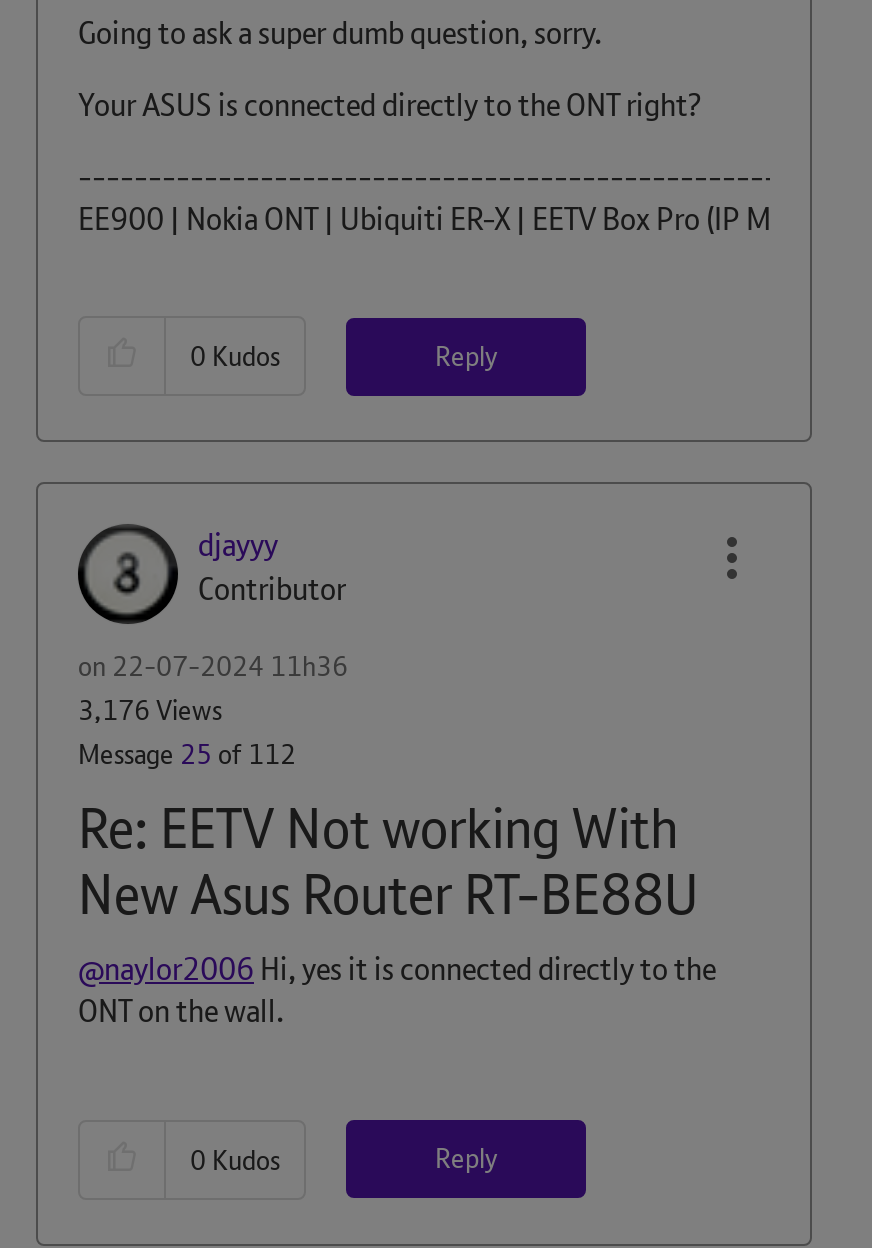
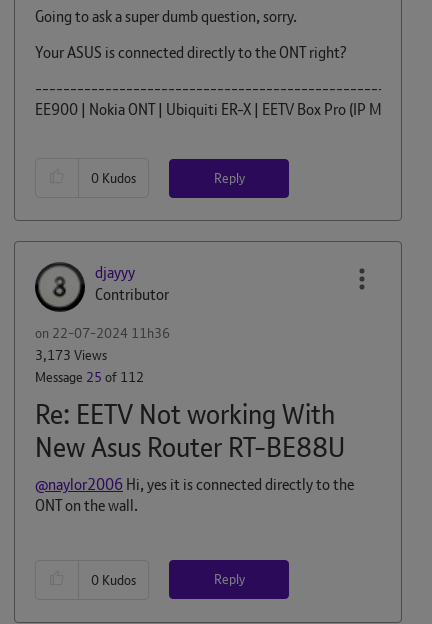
- 3,176 Views
+ 3,173 Views
